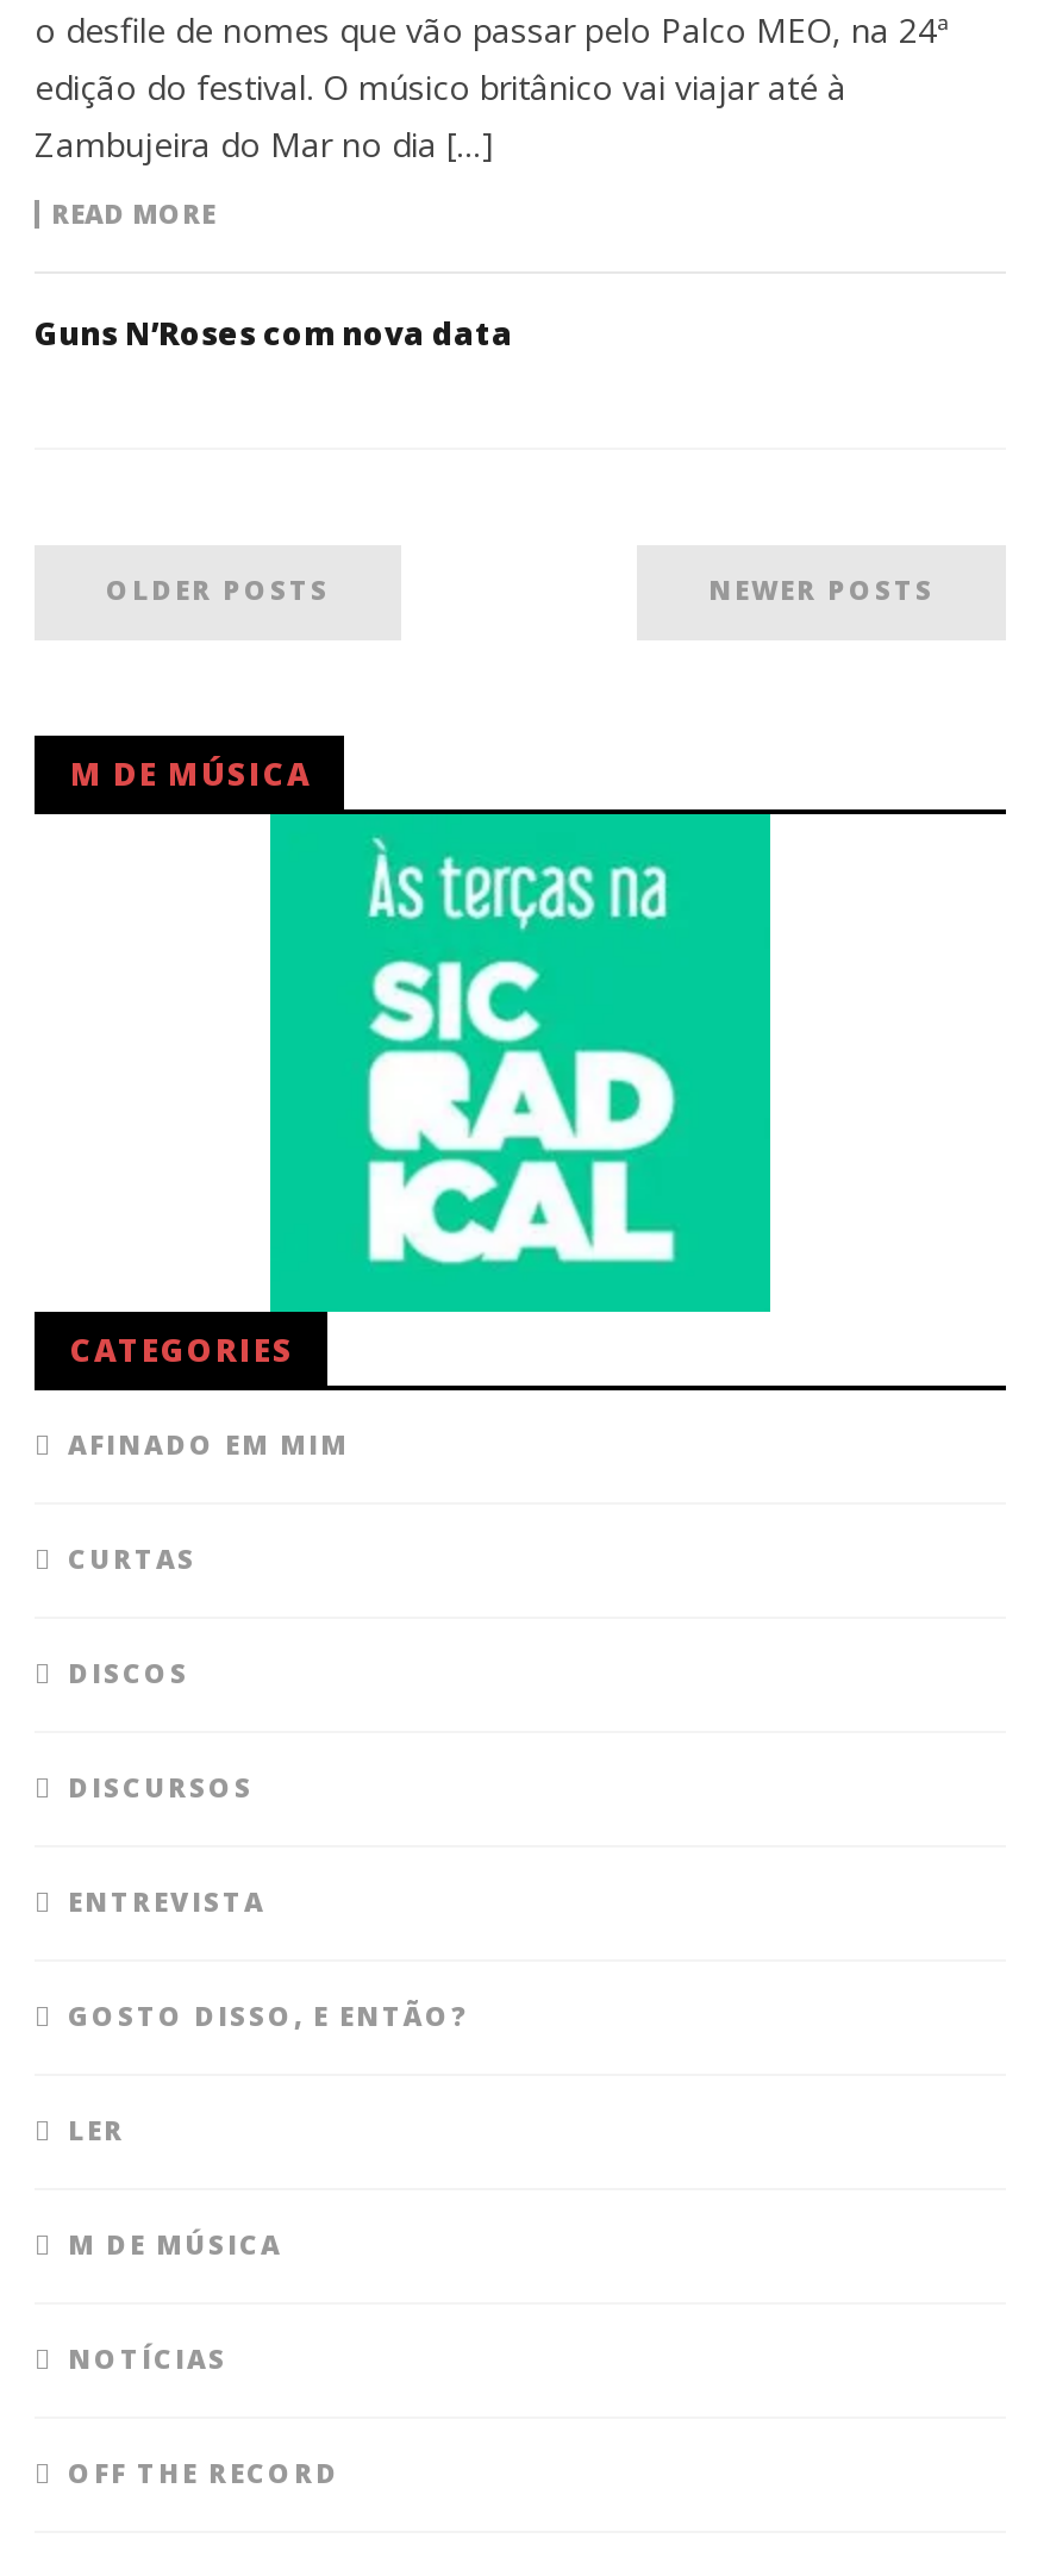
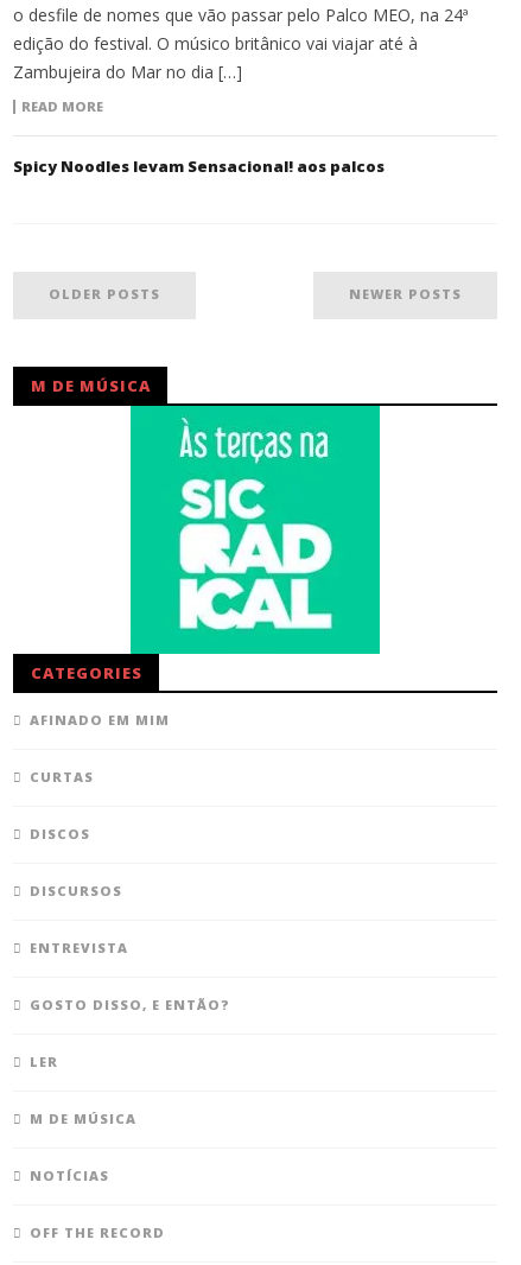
- Guns N’Roses com nova data
+ Spicy Noodles levam Sensacional! aos palcos
